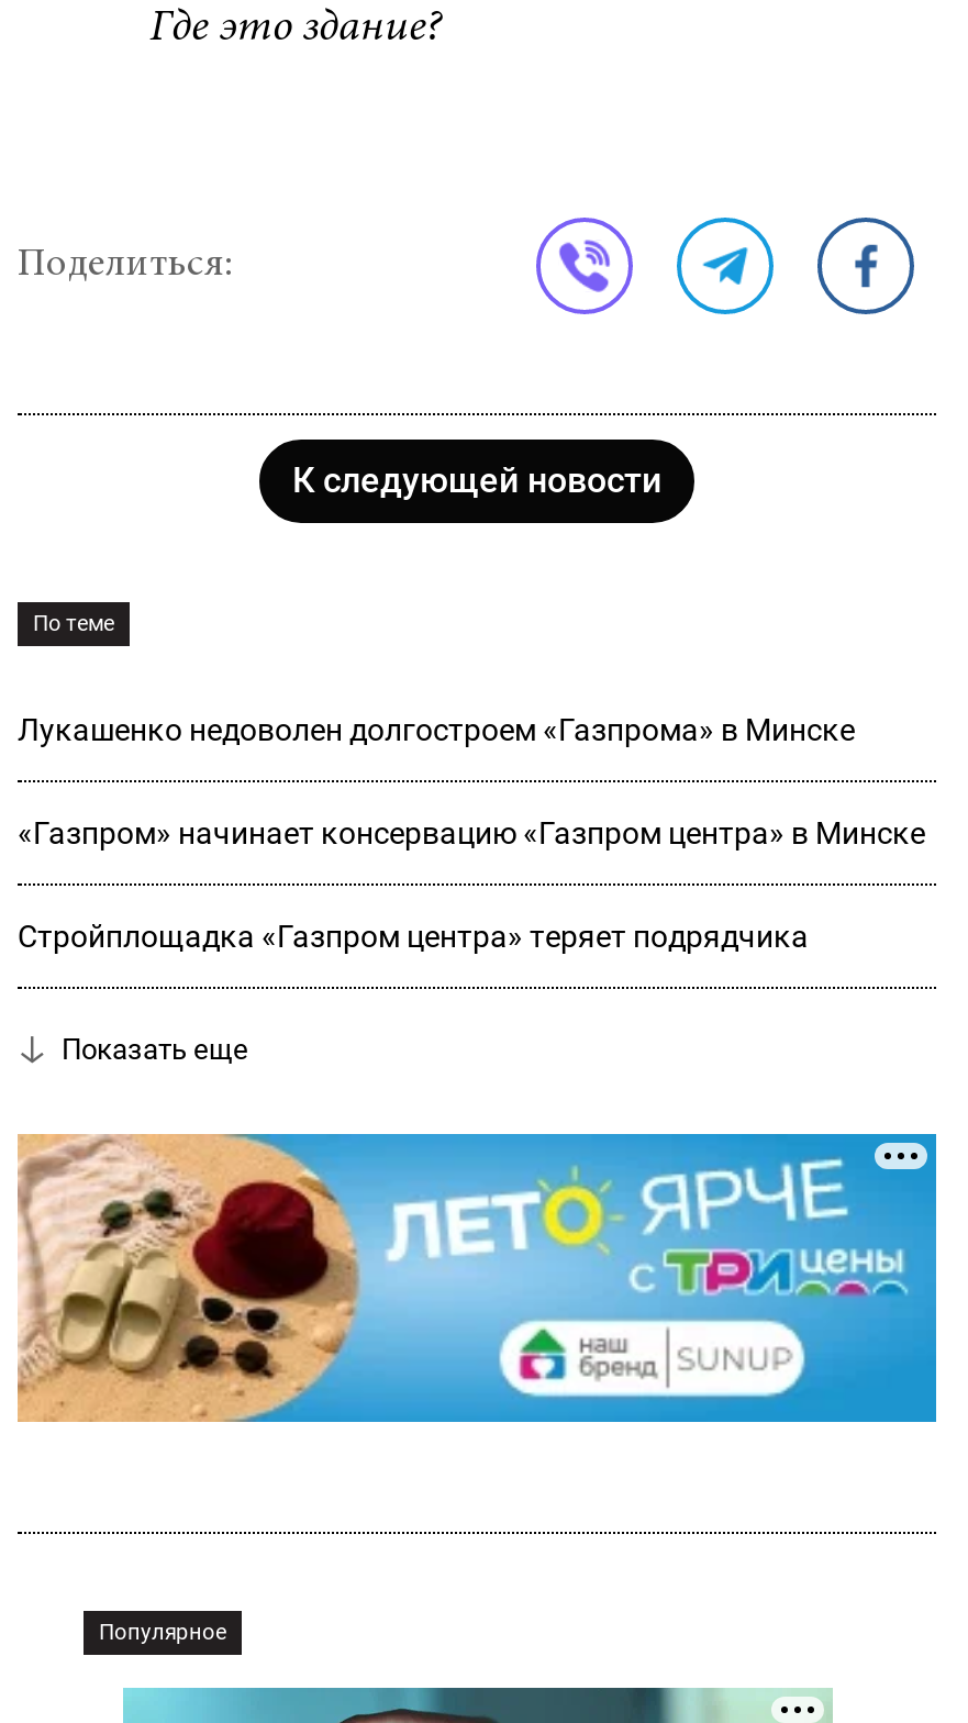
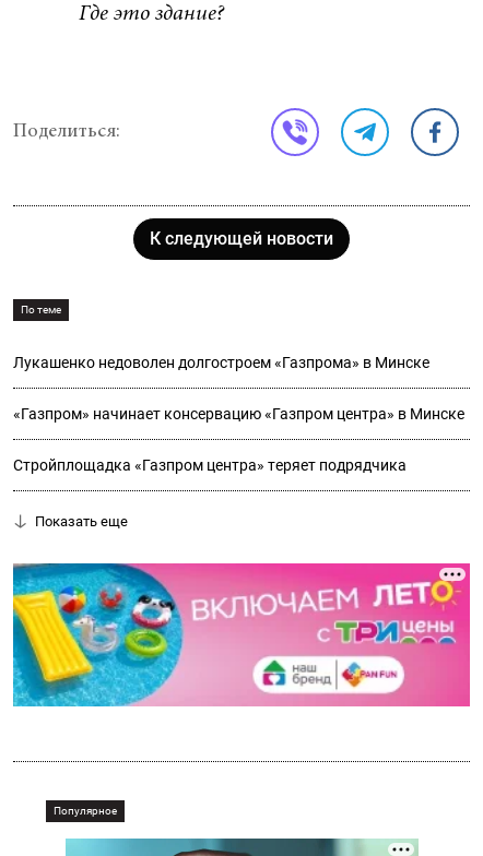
- [image]
+ [image]
